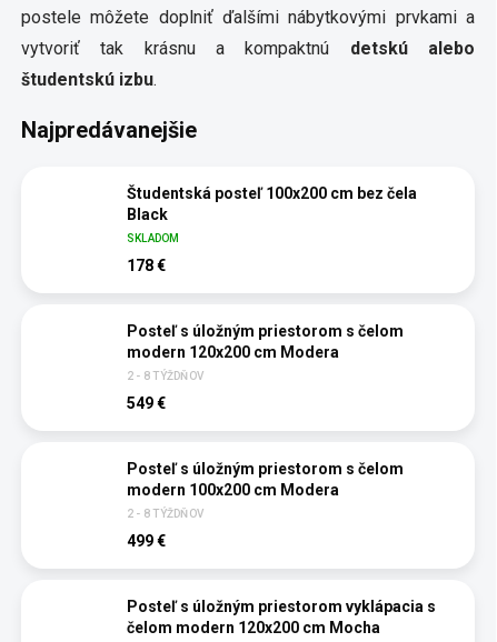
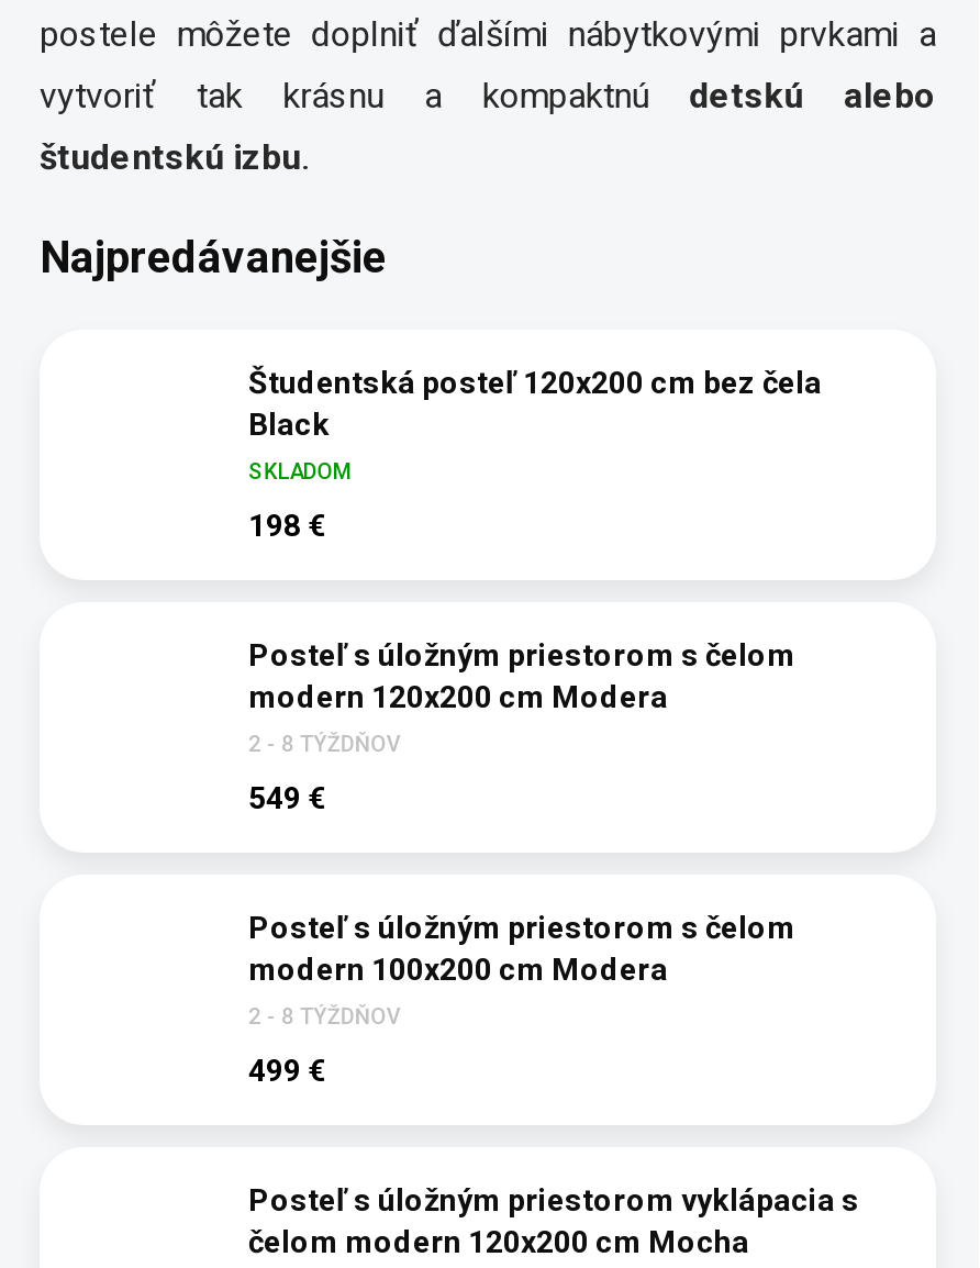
- Študentská posteľ 100x200 cm bez čela
+ Študentská posteľ 120x200 cm bez čela

- 178 €
+ 198 €
